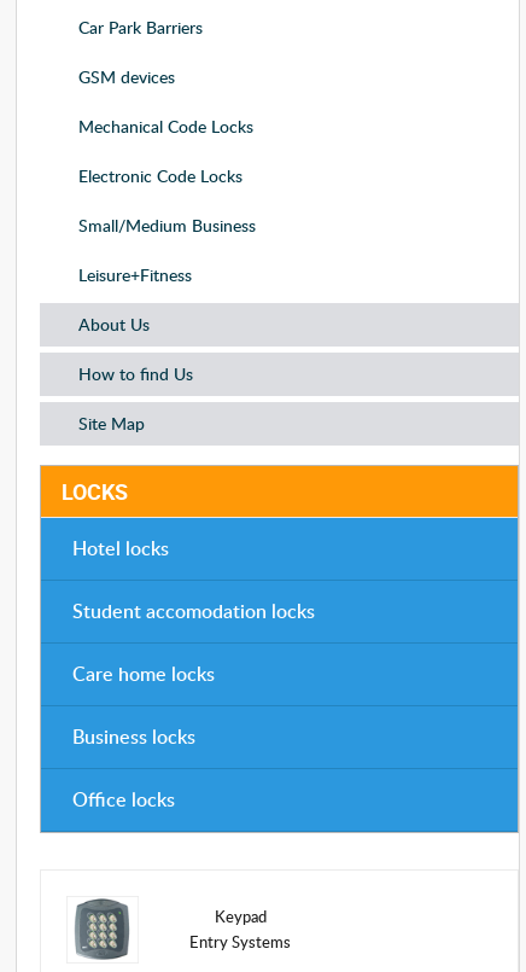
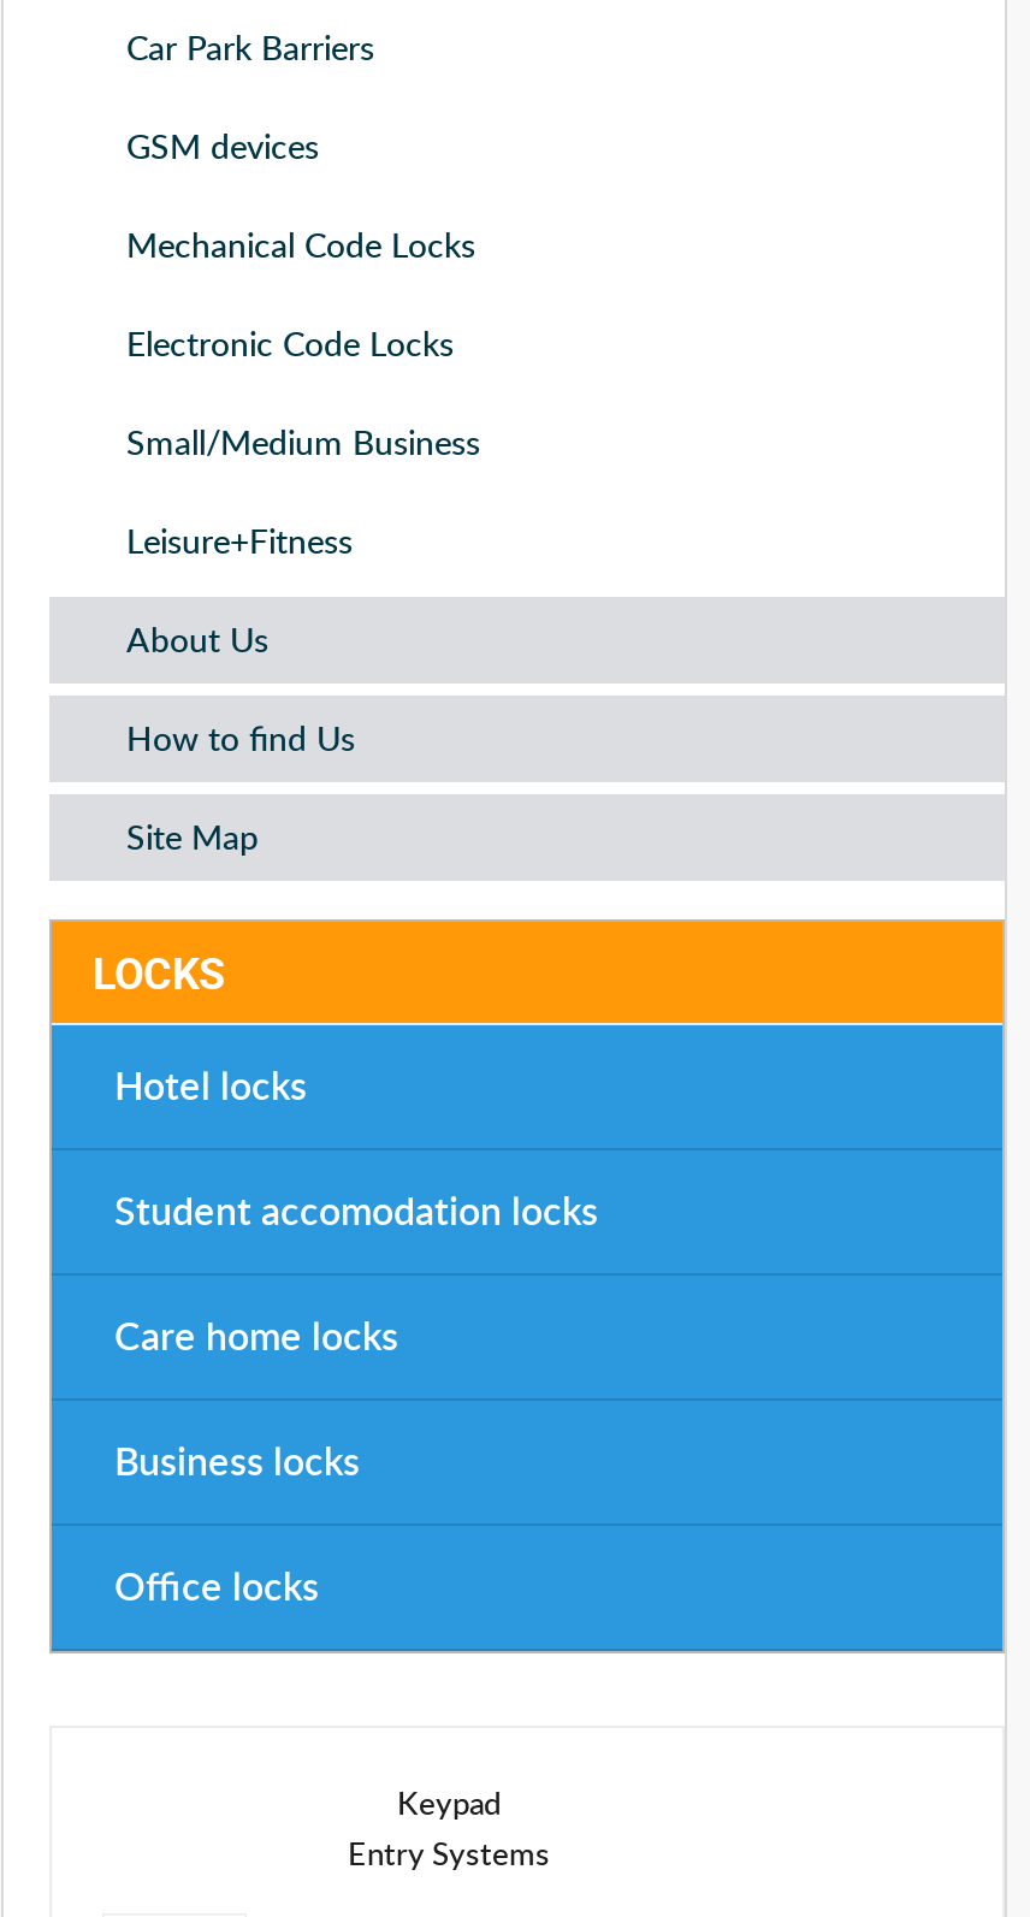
- [image]
